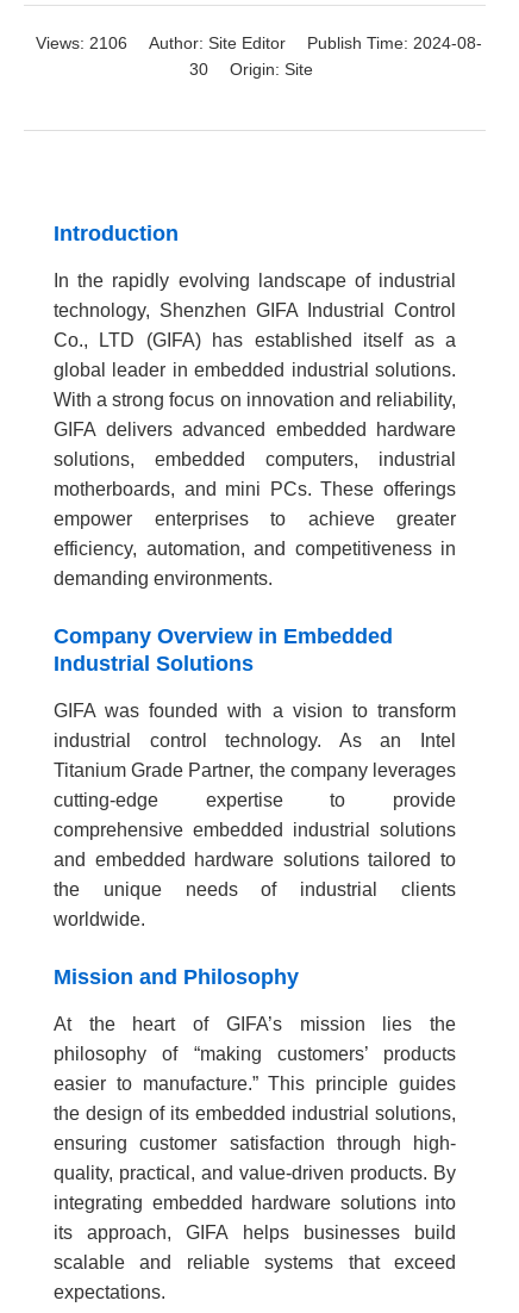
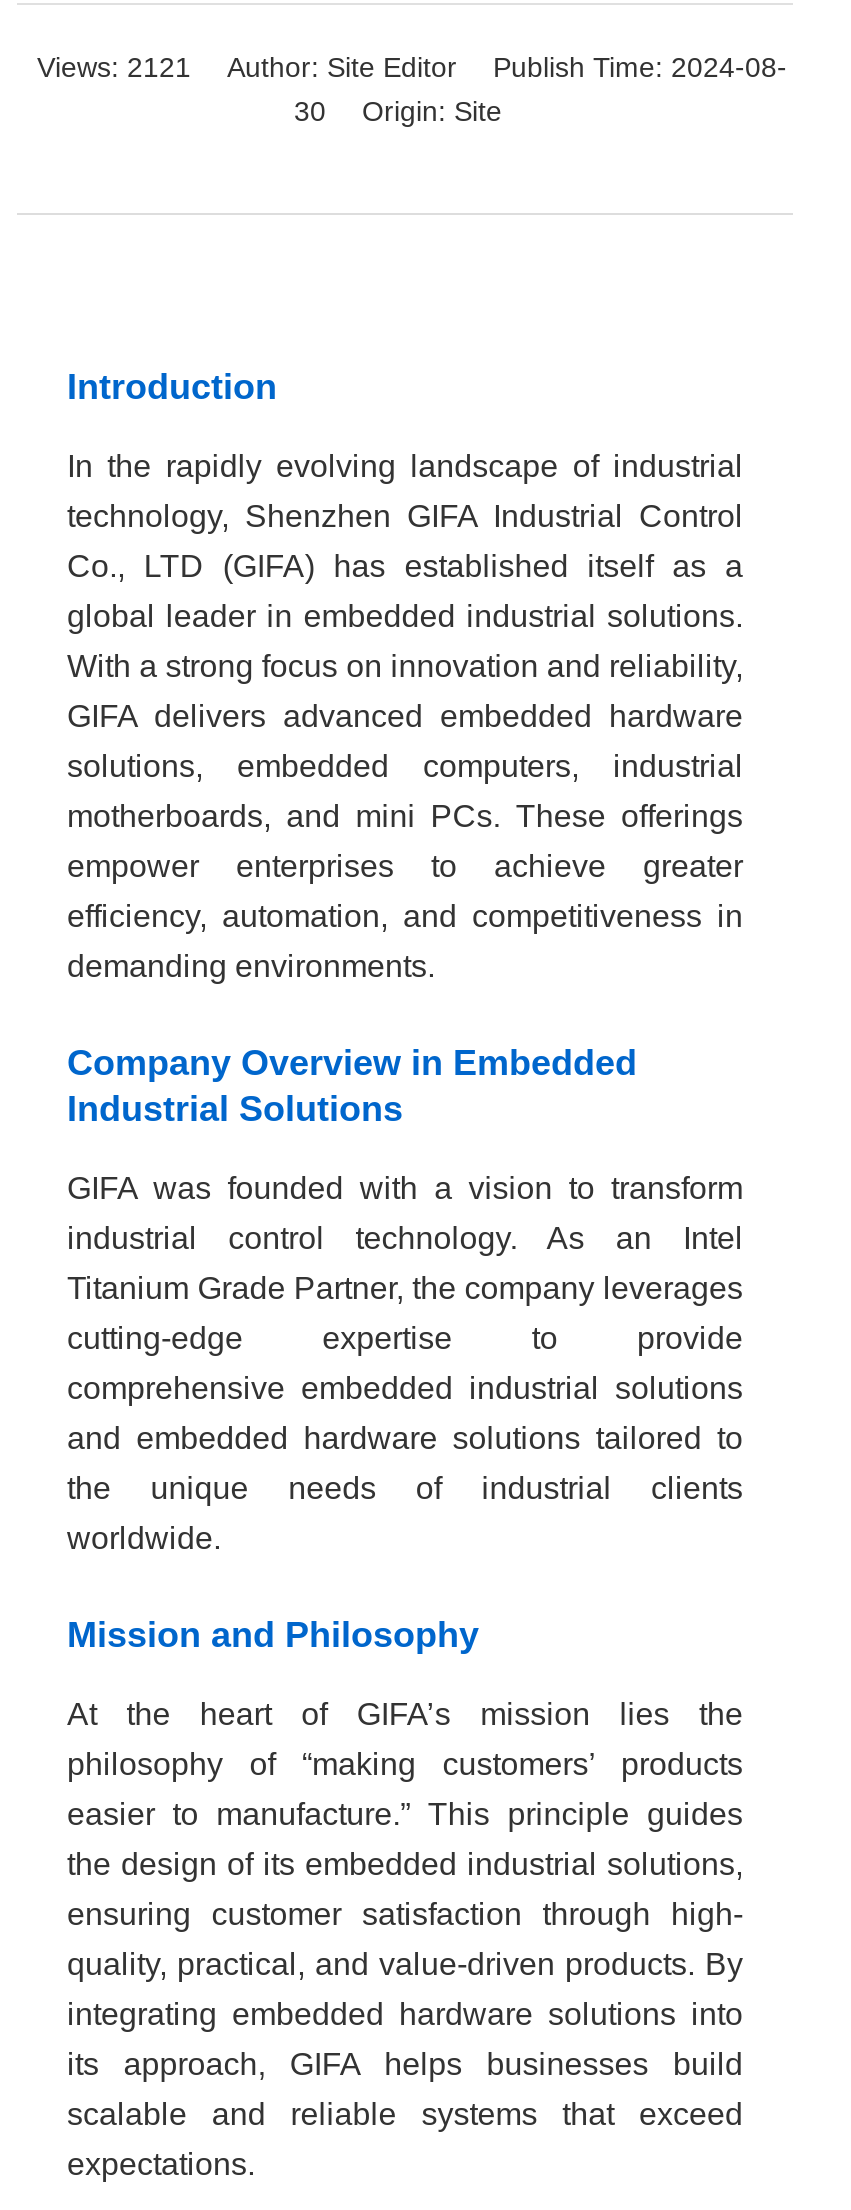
- Views: 2106 Author: Site Editor Publish Time: 2024-08-
+ Views: 2121 Author: Site Editor Publish Time: 2024-08-
